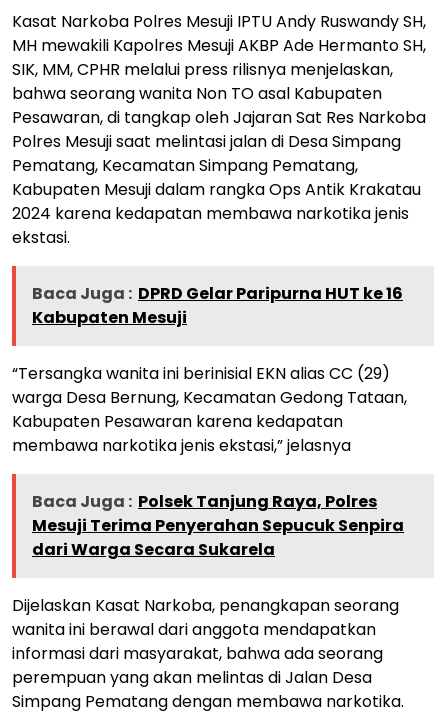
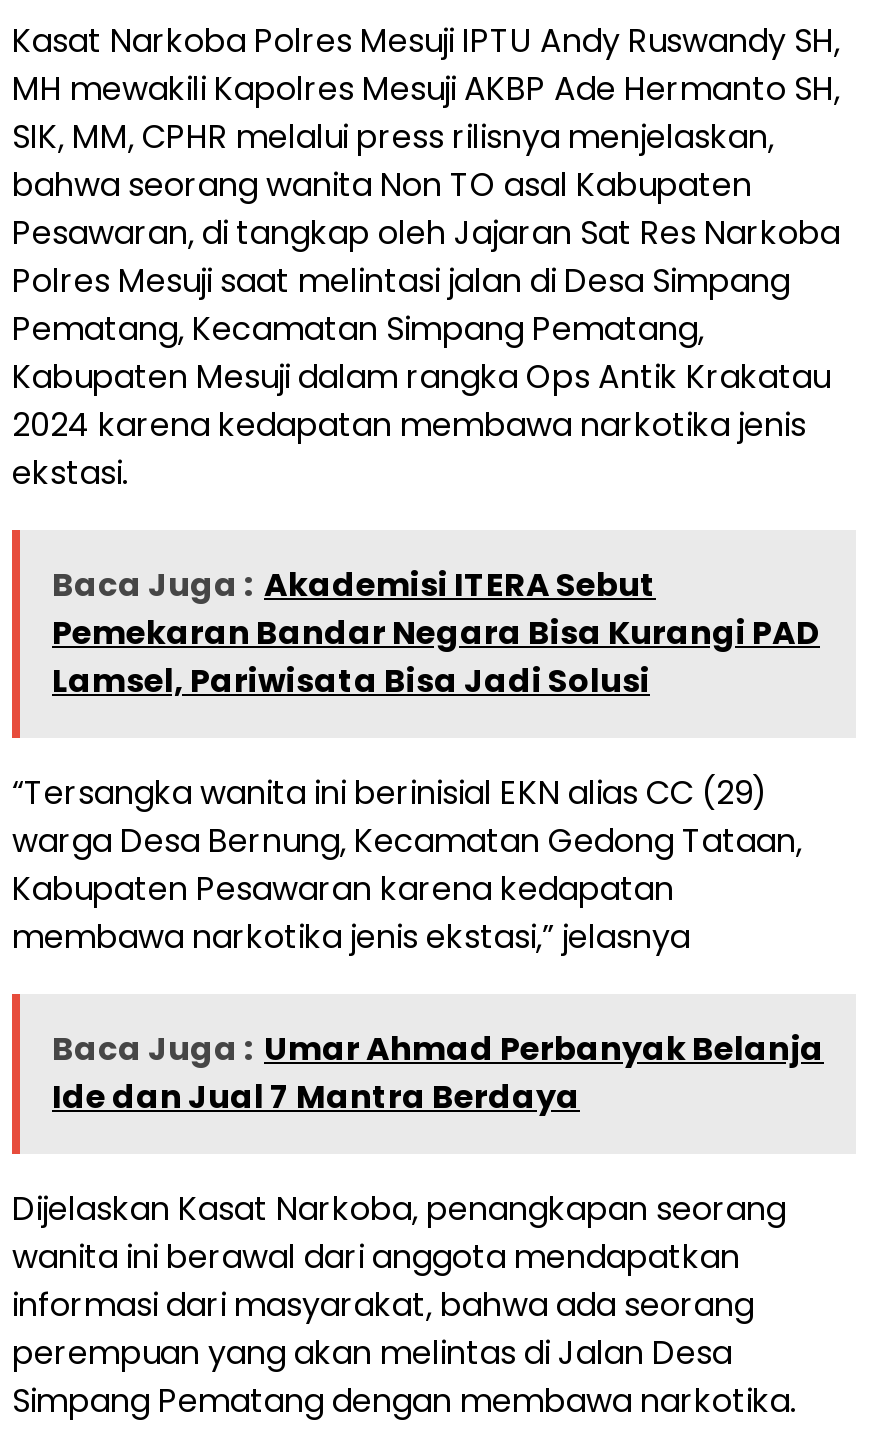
- Baca Juga : DPRD Gelar Paripurna HUT ke 16
- Kabupaten Mesuji
+ Baca Juga : Akademisi ITERA Sebut
+ Pemekaran Bandar Negara Bisa Kurangi PAD
+ Lamsel, Pariwisata Bisa Jadi Solusi

moved down: “Tersangka wanita ini berinisial EKN alias CC (29) | warga Desa Bernung, Kecamatan Gedong Tataan, | Kabupaten Pesawaran karena kedapatan | membawa narkotika jenis ekstasi,” jelasnya

- Baca Juga : Polsek Tanjung Raya, Polres
- Mesuji Terima Penyerahan Sepucuk Senpira
- dari Warga Secara Sukarela
+ Baca Juga : Umar Ahmad Perbanyak Belanja
+ Ide dan Jual 7 Mantra Berdaya
